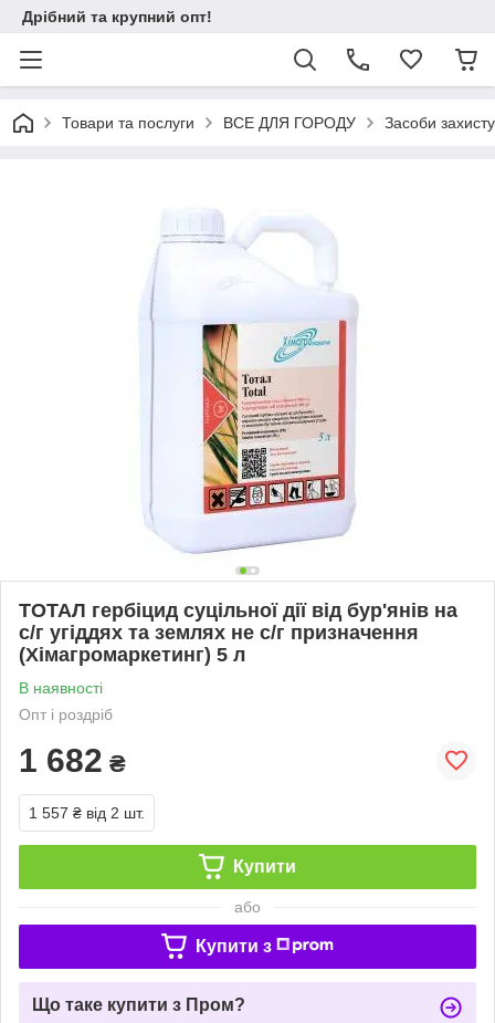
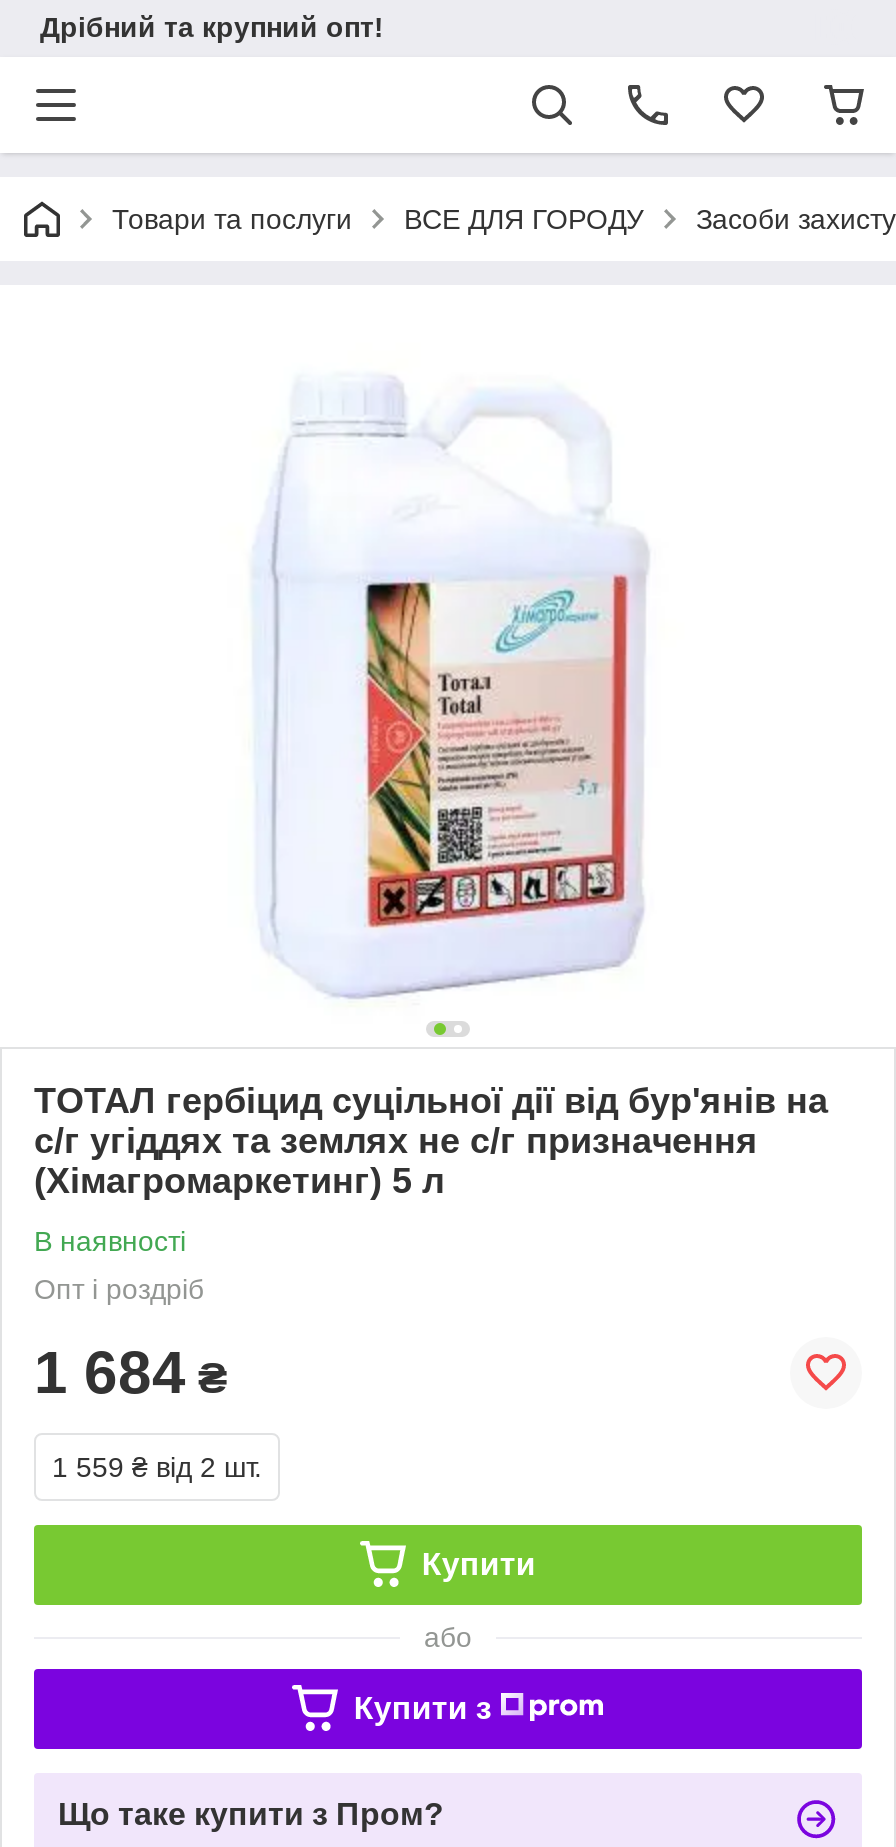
- 1 682 ₴
+ 1 684 ₴

- 1 557 ₴ від 2 шт.
+ 1 559 ₴ від 2 шт.
